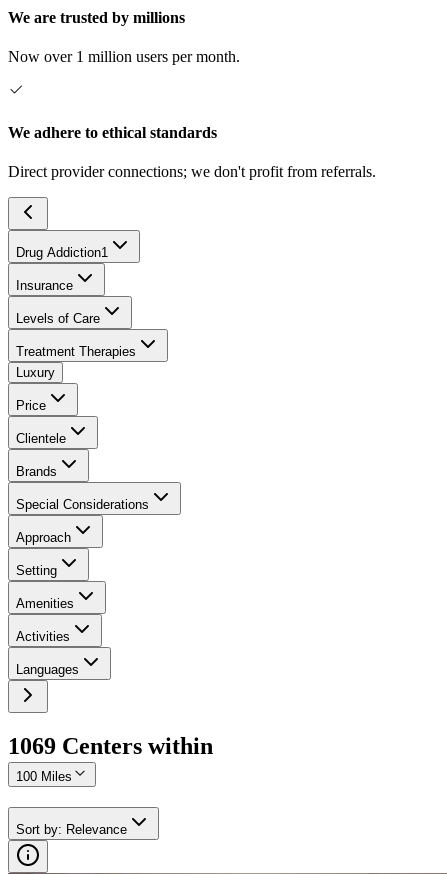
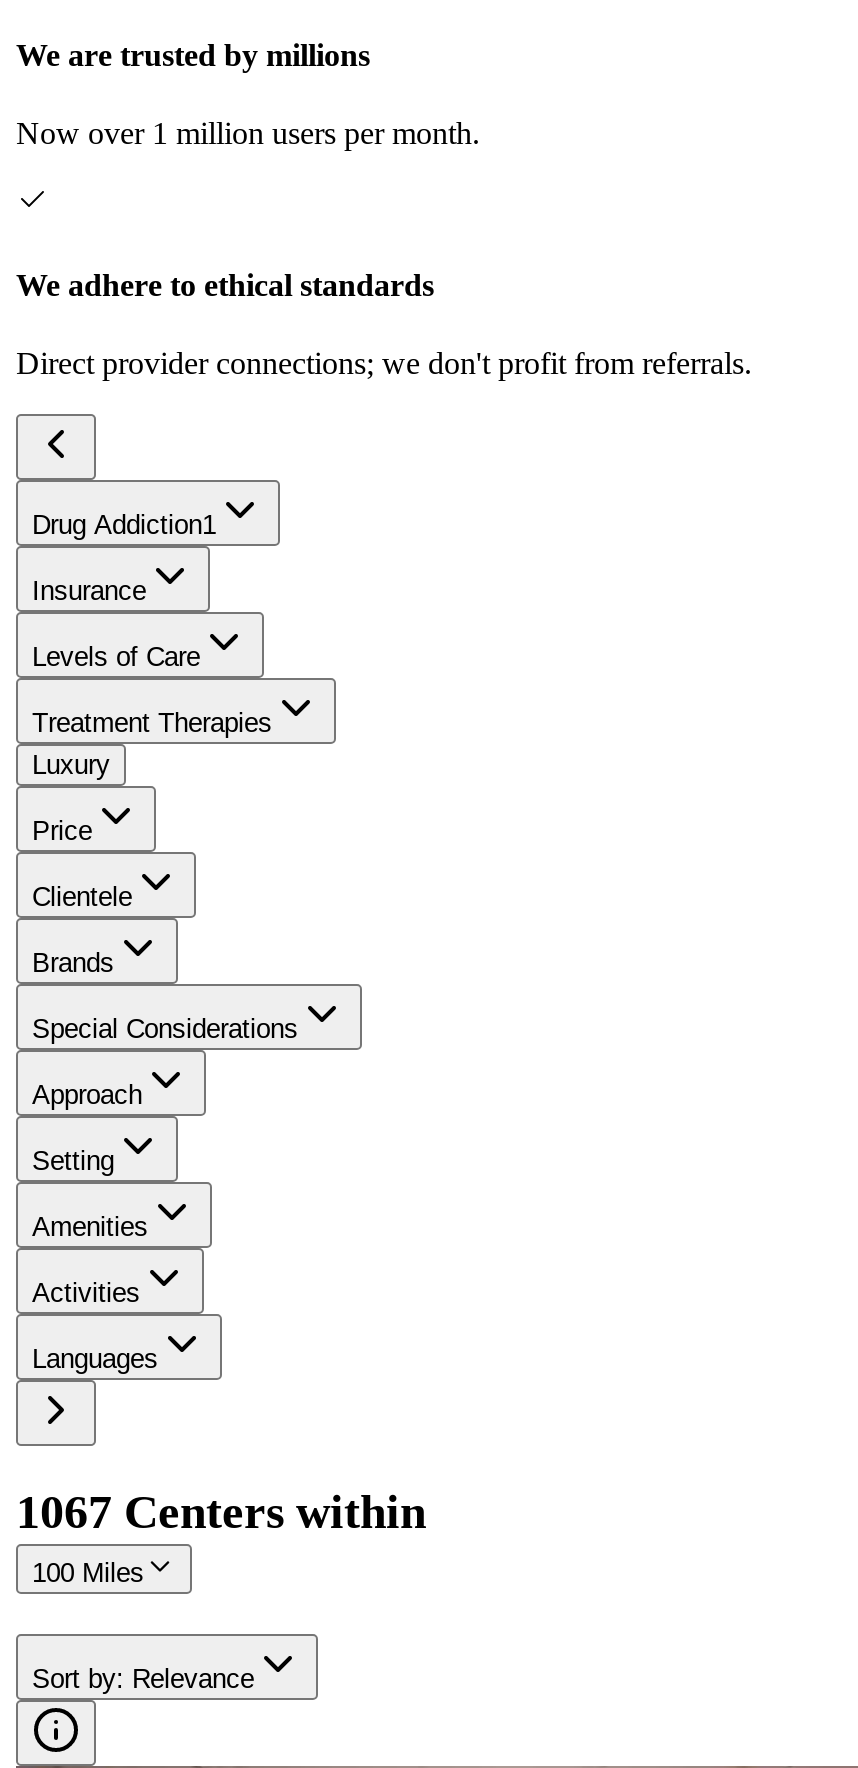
- 1069 Centers within
+ 1067 Centers within
